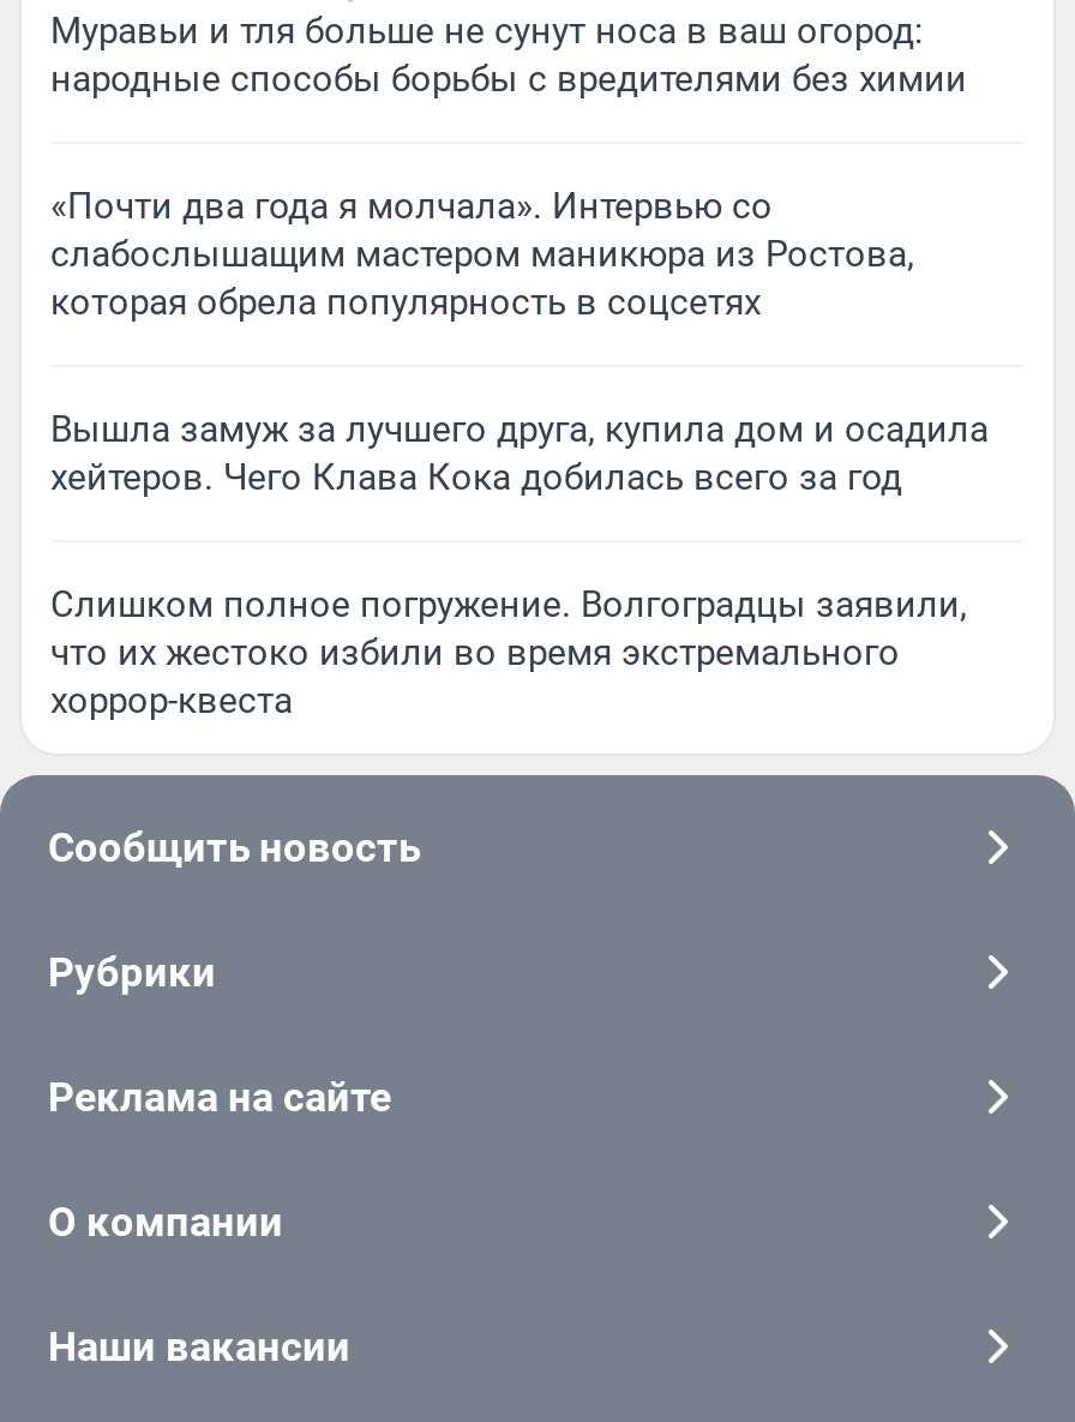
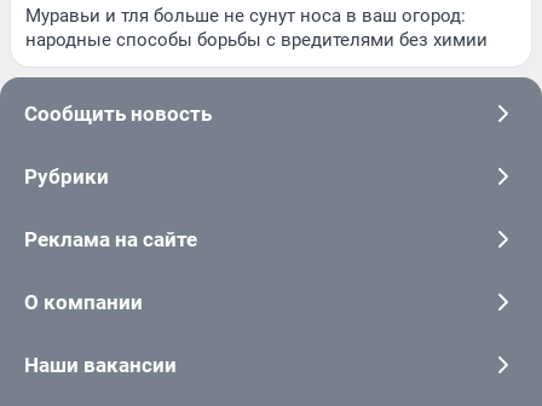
- «Почти два года я молчала». Интервью со
- слабослышащим мастером маникюра из Ростова,
- которая обрела популярность в соцсетях
- Вышла замуж за лучшего друга, купила дом и осадила
- хейтеров. Чего Клава Кока добилась всего за год
- Слишком полное погружение. Волгоградцы заявили,
- что их жестоко избили во время экстремального
- хоррор-квеста
